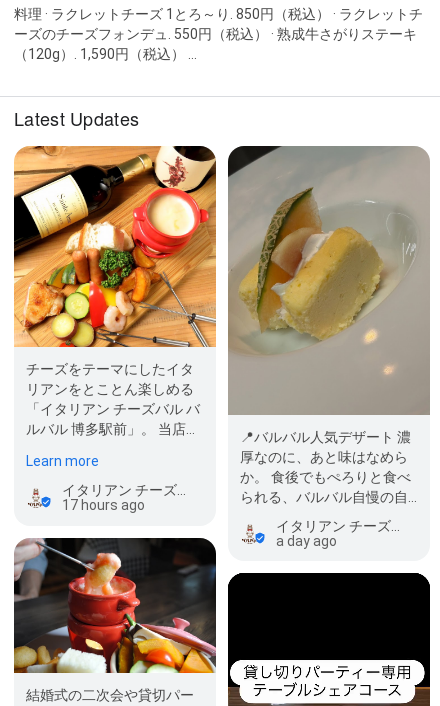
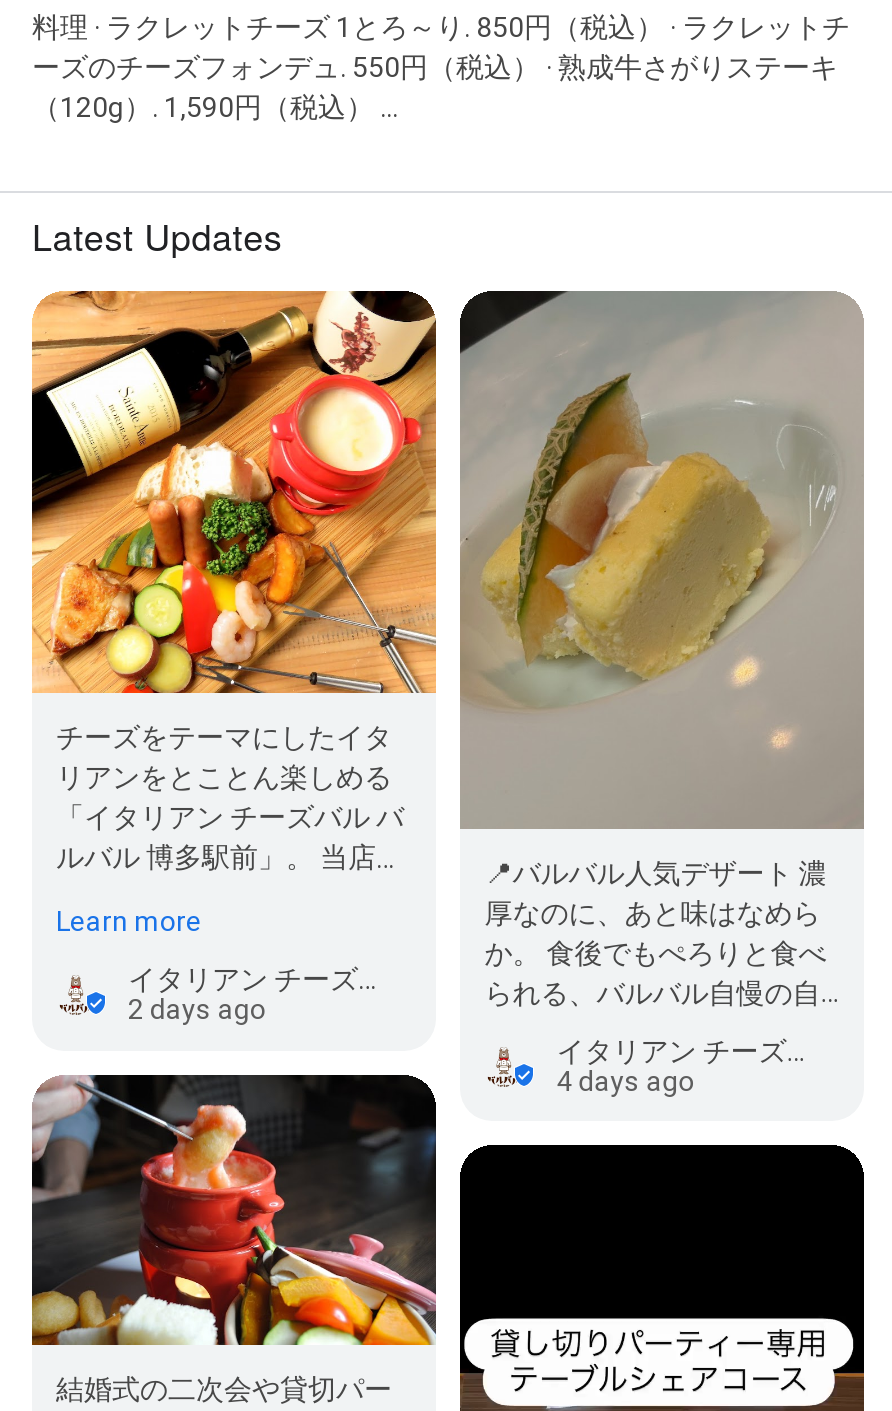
- 17 hours ago
+ 2 days ago

- a day ago
+ 4 days ago
